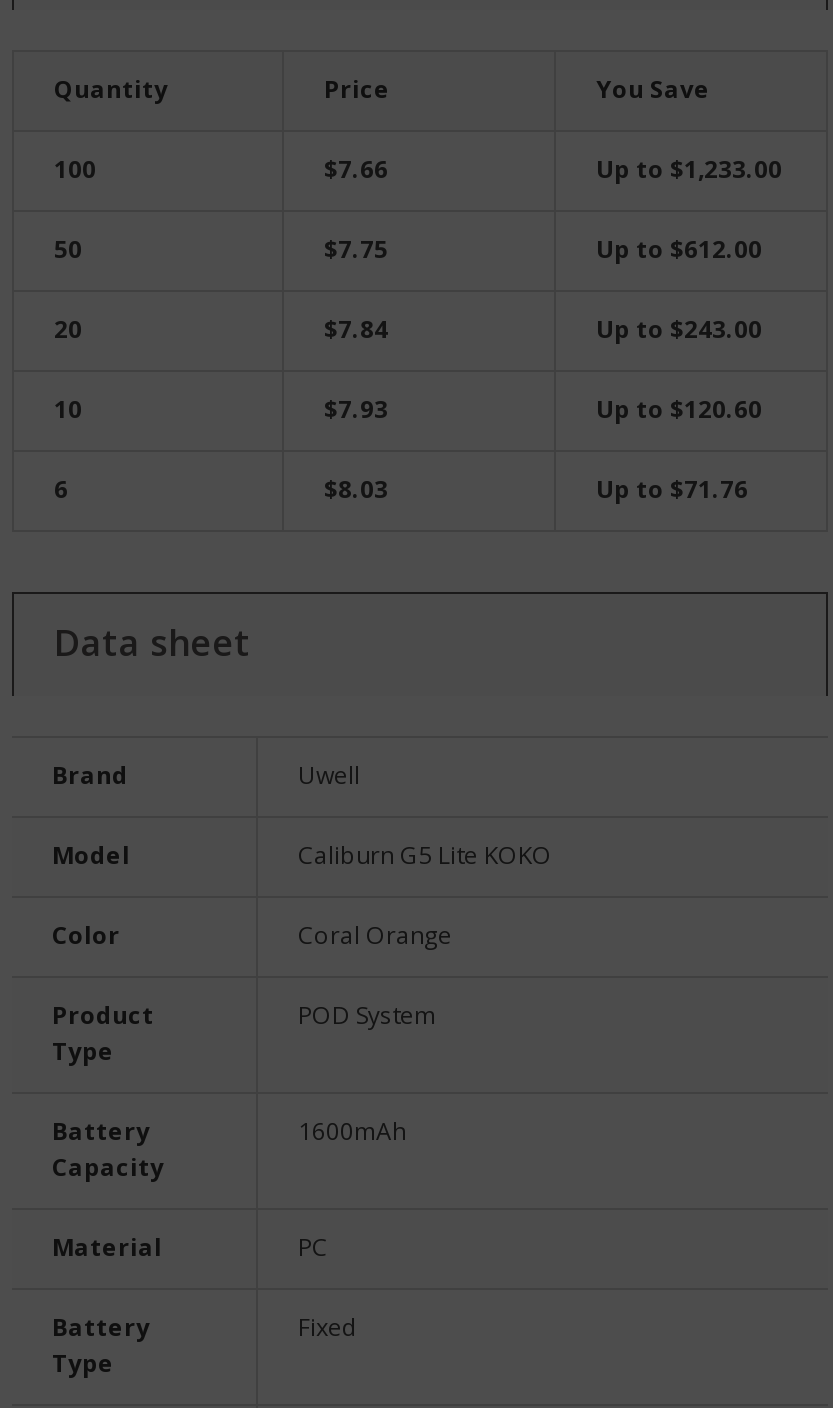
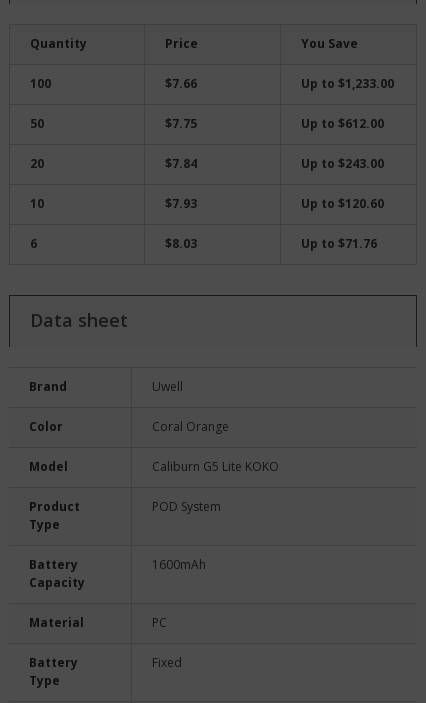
moved down: Model | Caliburn G5 Lite KOKO

moved up: Color | Coral Orange
